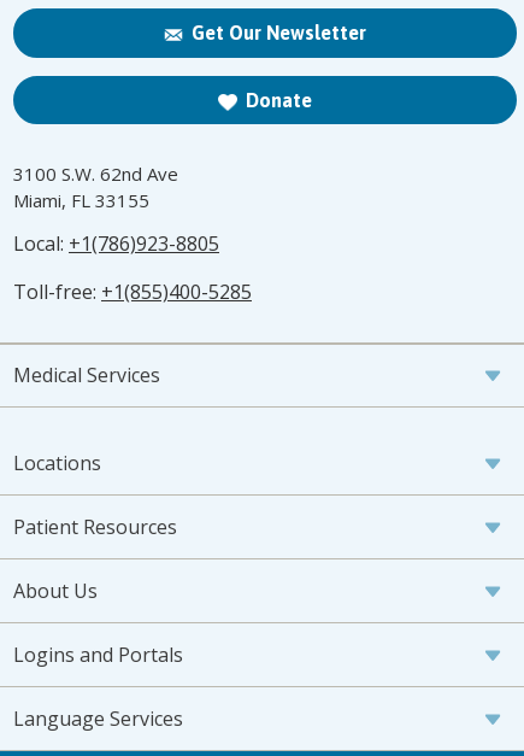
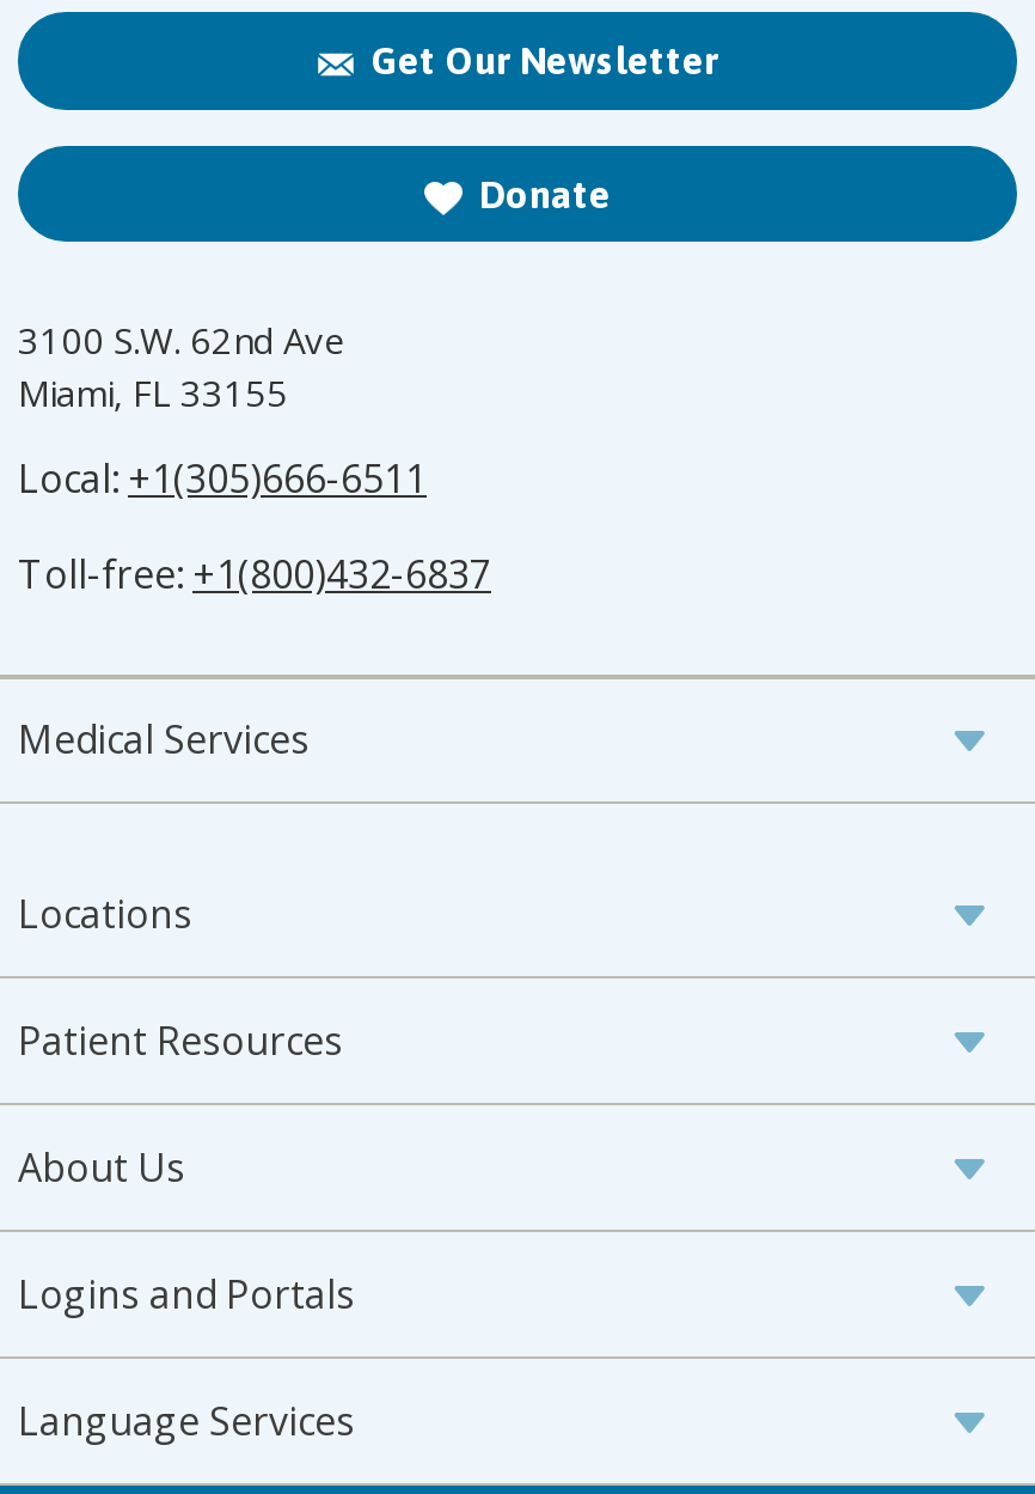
- Local: +1(786)923-8805
+ Local: +1(305)666-6511

- Toll-free: +1(855)400-5285
+ Toll-free: +1(800)432-6837
